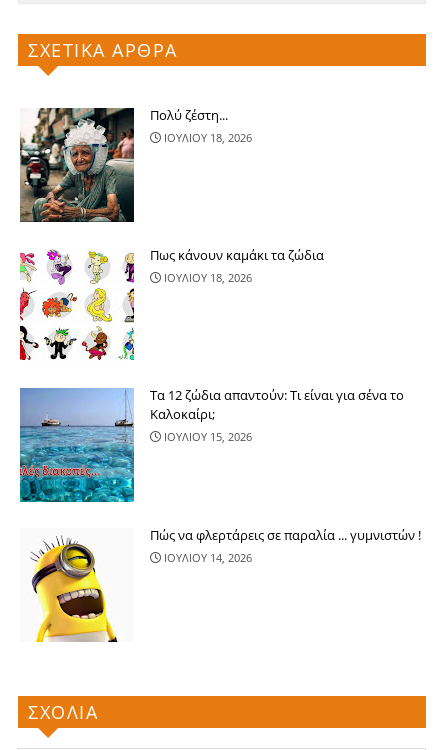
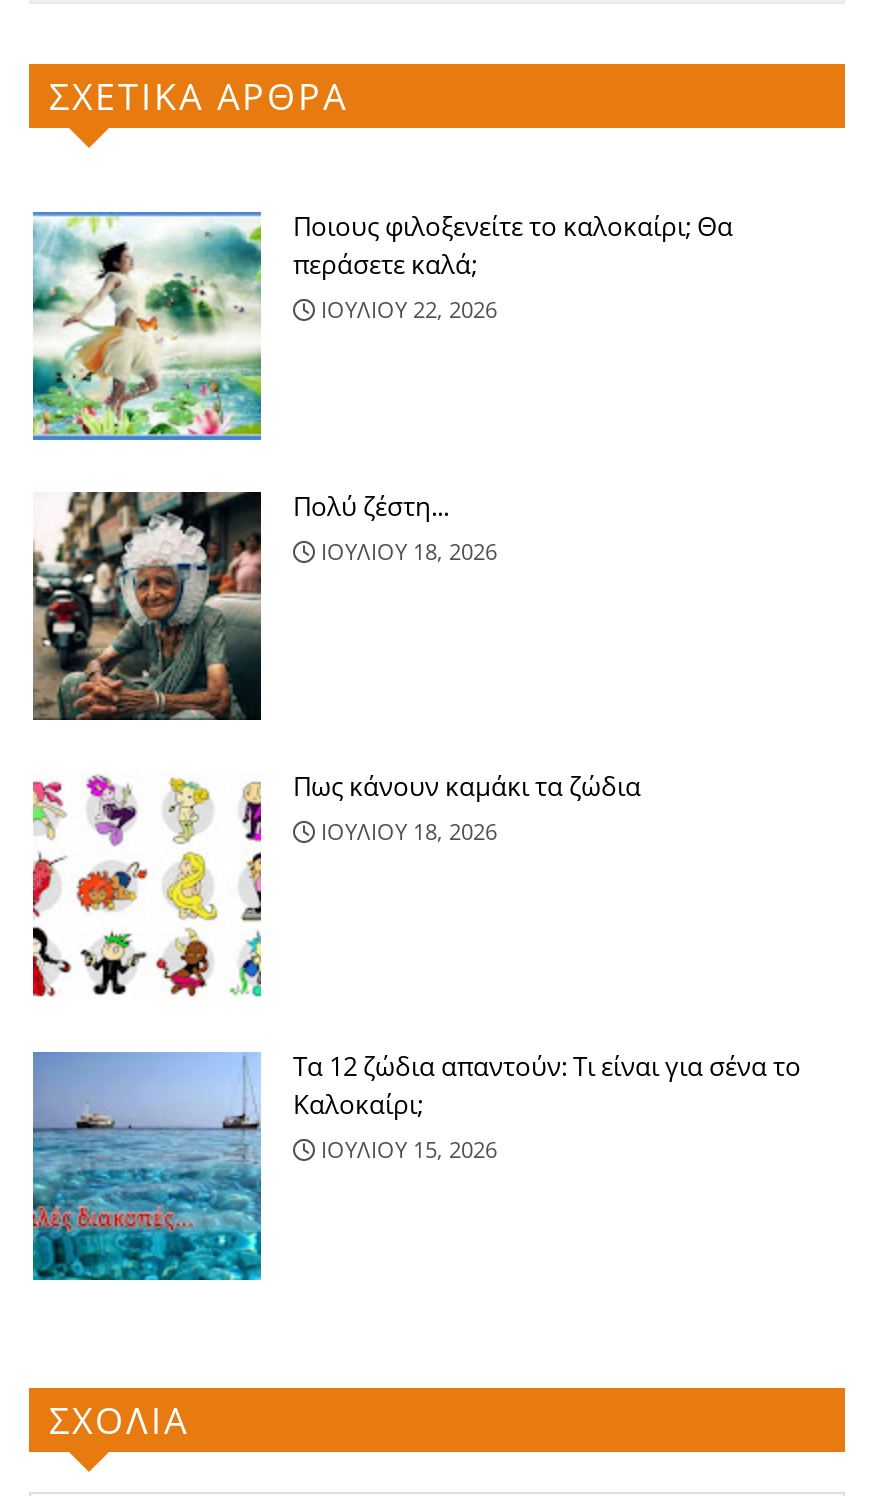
+ [image]
+ Ποιους φιλοξενείτε το καλοκαίρι; Θα
+ περάσετε καλά;
+ ΙΟΥΛΙΟΥ 22, 2026

moved down: [image] | Πολύ ζέστη... | ΙΟΥΛΙΟΥ 18, 2026 | Πως κάνουν καμάκι τα ζώδια | ΙΟΥΛΙΟΥ 18, 2026 | Τα 12 ζώδια απαντούν: Τι είναι για σένα το | Καλοκαίρι; | ΙΟΥΛΙΟΥ 15, 2026

moved down: [image]

- [image]
- Πώς να φλερτάρεις σε παραλία ... γυμνιστών !
- ΙΟΥΛΙΟΥ 14, 2026
